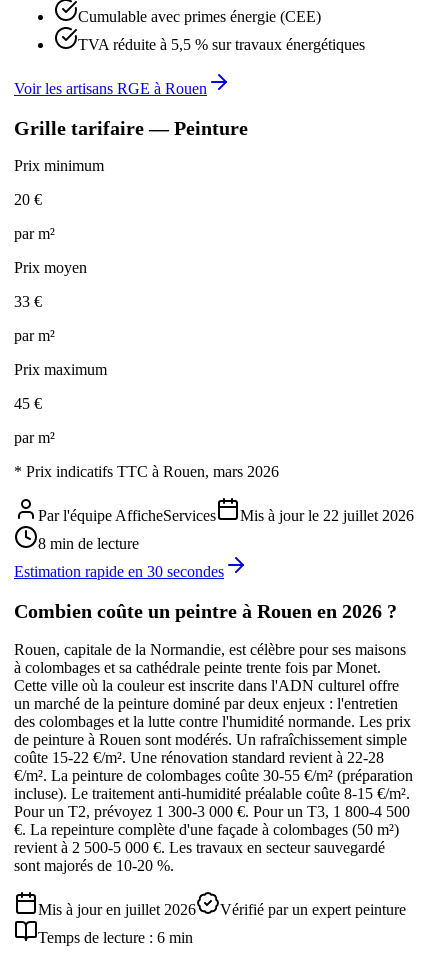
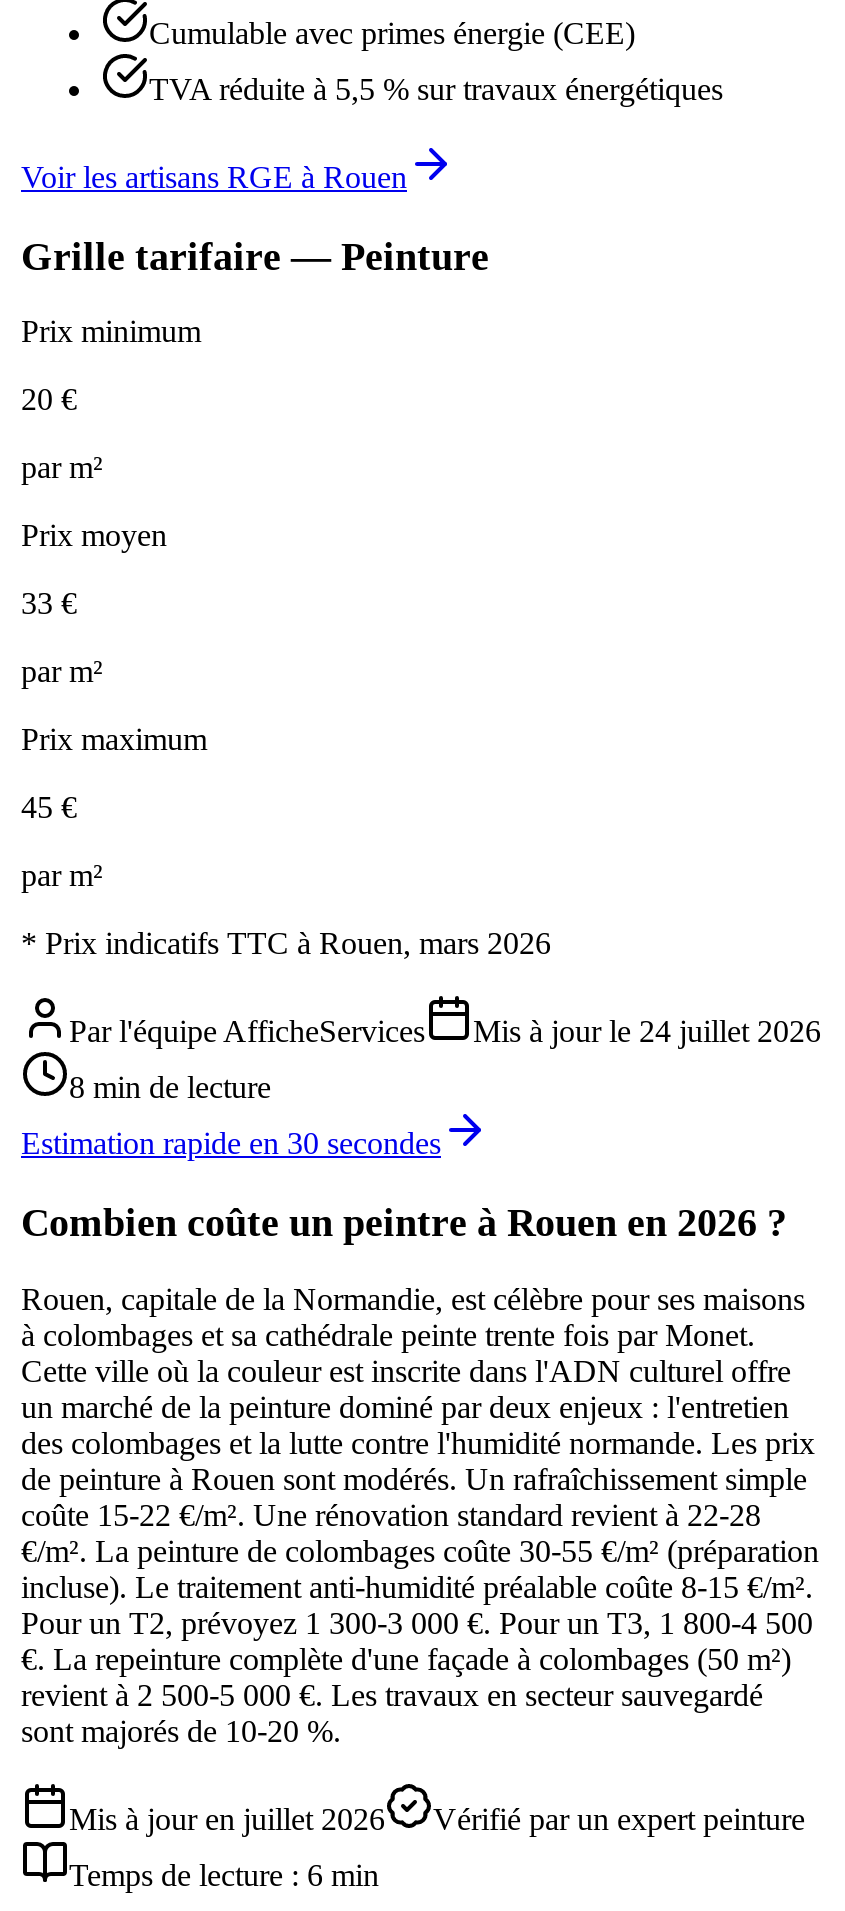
- Mis à jour le 22 juillet 2026
+ Mis à jour le 24 juillet 2026
